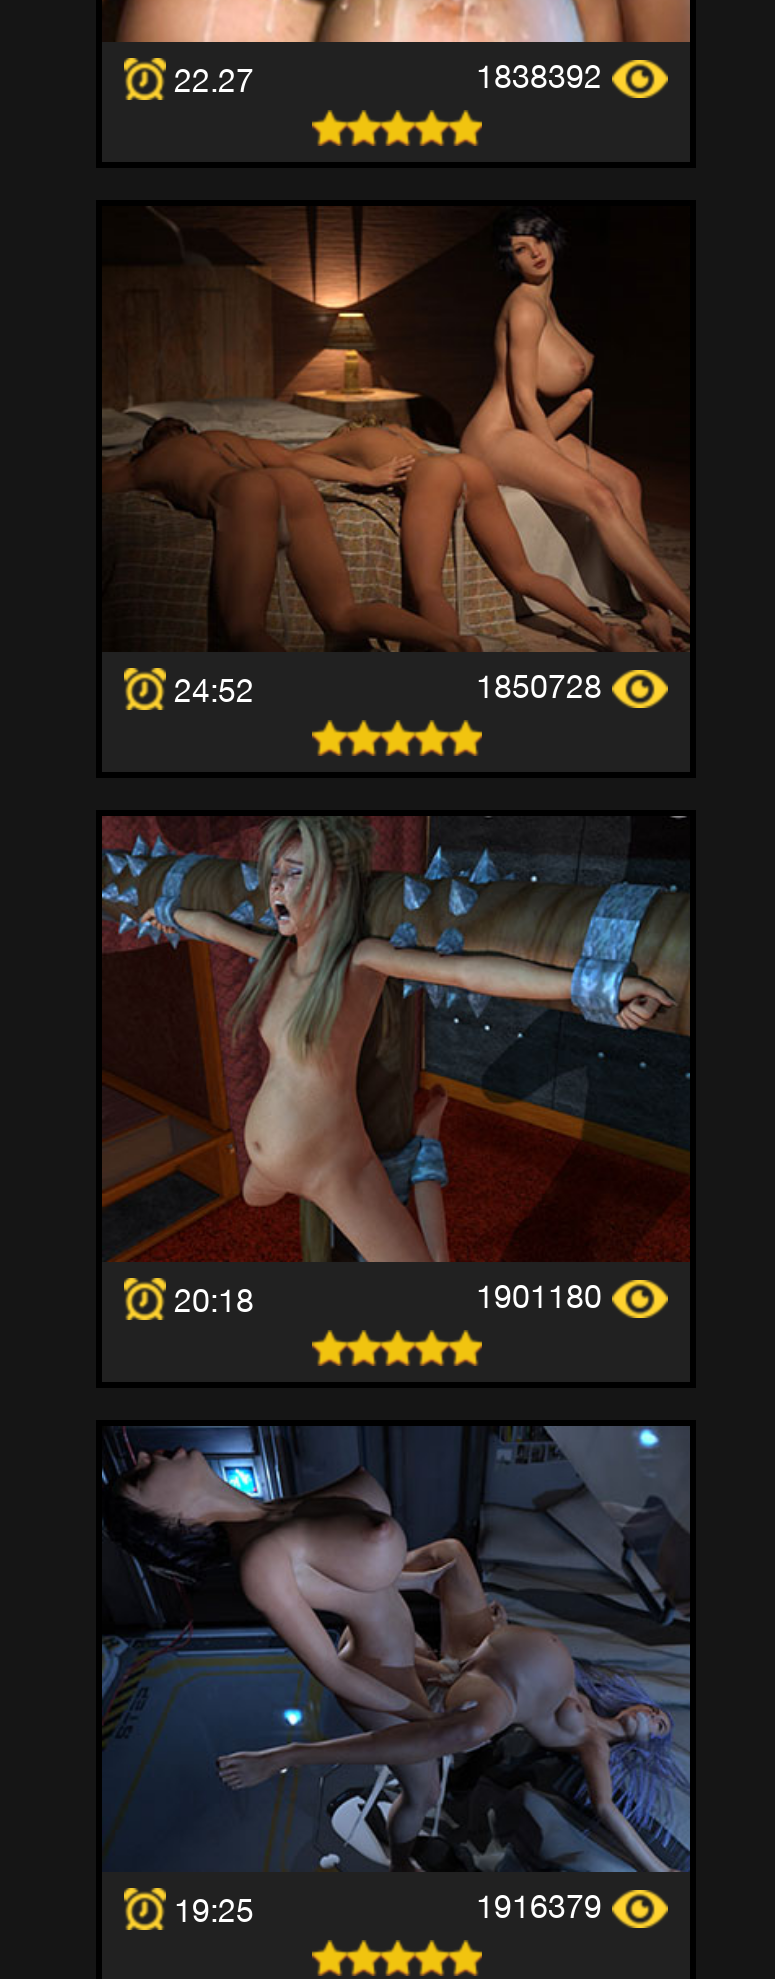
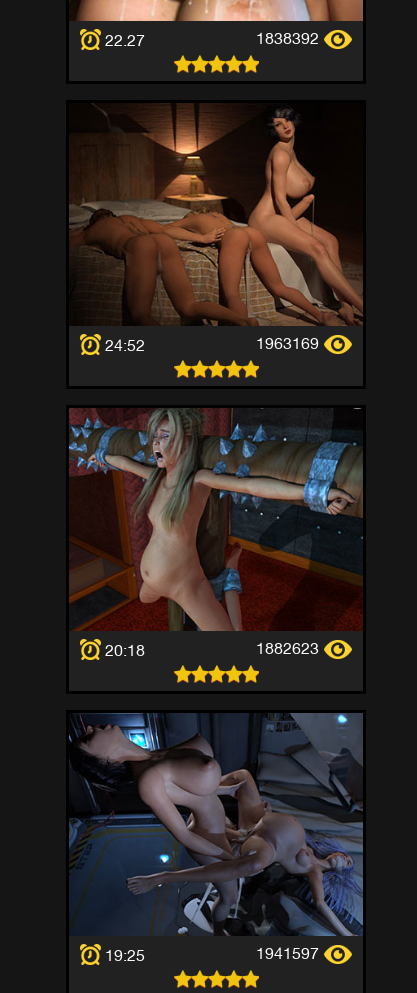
- 1850728
+ 1963169

- 1901180
+ 1882623

- 1916379
+ 1941597
